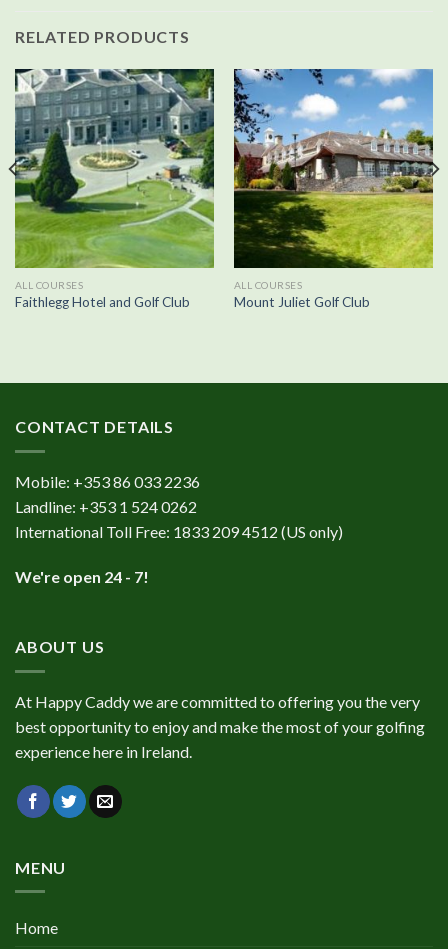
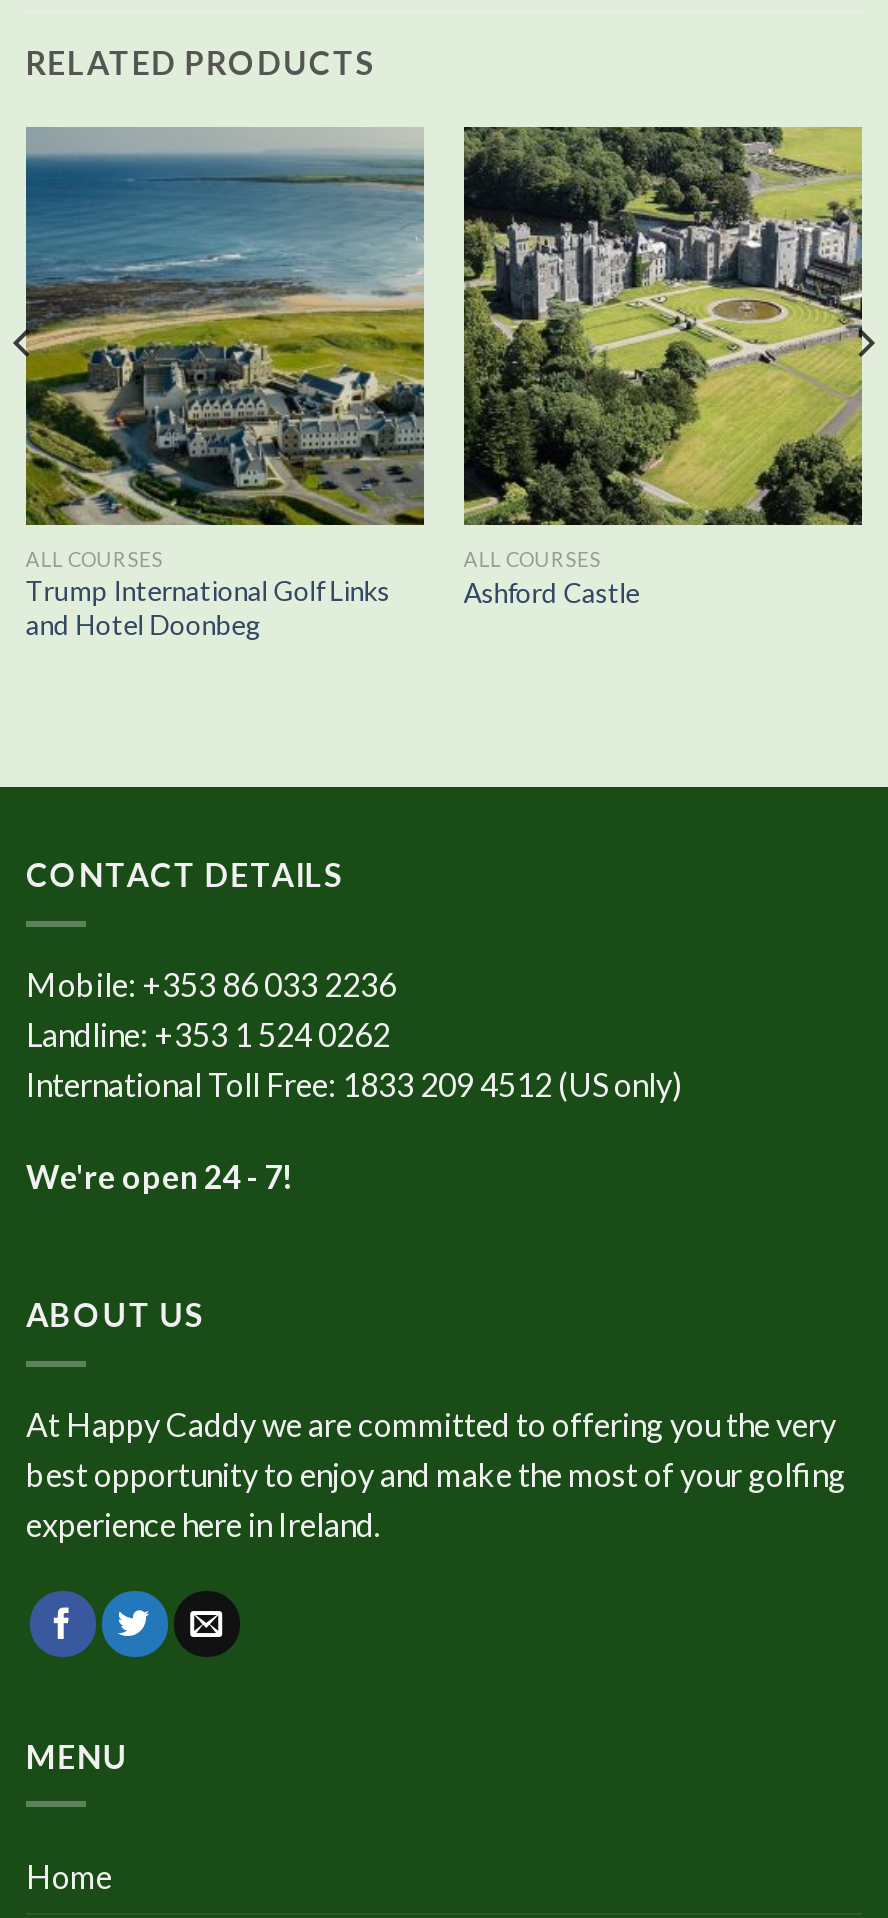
- [image]
- Faithlegg Hotel and Golf Club
+ [image]
+ Trump International Golf Links
+ and Hotel Doonbeg

- [image]
- Mount Juliet Golf Club
+ [image]
+ Ashford Castle
